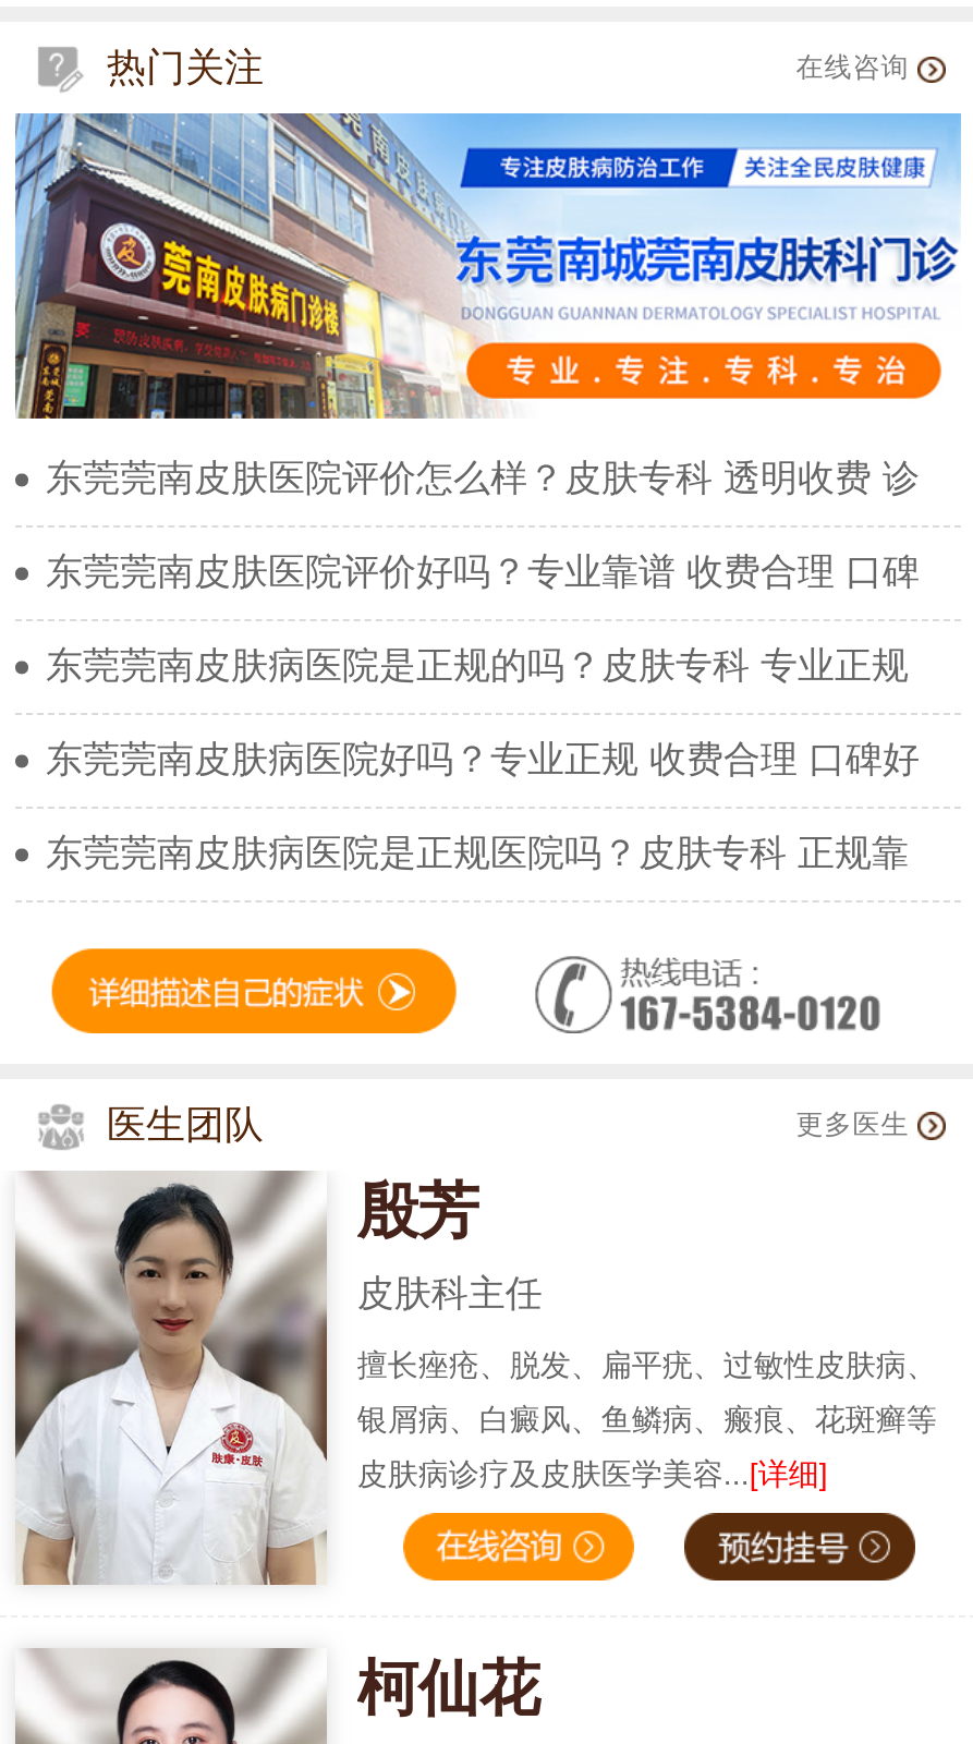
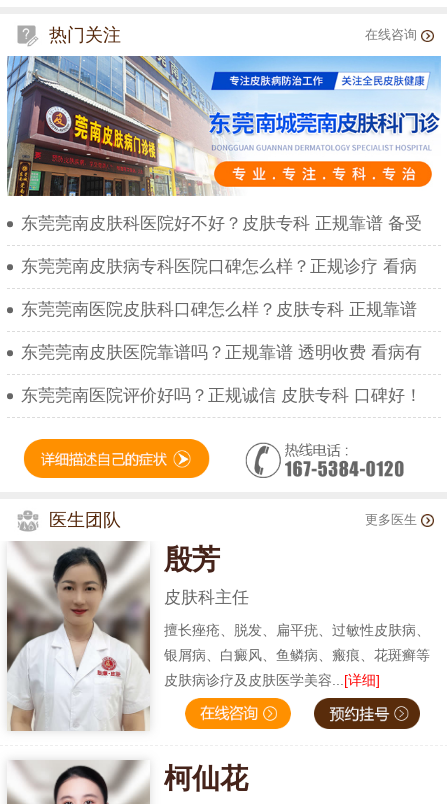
- 东莞莞南皮肤医院评价怎么样？皮肤专科 透明收费 诊
+ 东莞莞南皮肤科医院好不好？皮肤专科 正规靠谱 备受

- 东莞莞南皮肤医院评价好吗？专业靠谱 收费合理 口碑
+ 东莞莞南皮肤病专科医院口碑怎么样？正规诊疗 看病

- 东莞莞南皮肤病医院是正规的吗？皮肤专科 专业正规
+ 东莞莞南医院皮肤科口碑怎么样？皮肤专科 正规靠谱

- 东莞莞南皮肤病医院好吗？专业正规 收费合理 口碑好
+ 东莞莞南皮肤医院靠谱吗？正规靠谱 透明收费 看病有

- 东莞莞南皮肤病医院是正规医院吗？皮肤专科 正规靠
+ 东莞莞南医院评价好吗？正规诚信 皮肤专科 口碑好！
